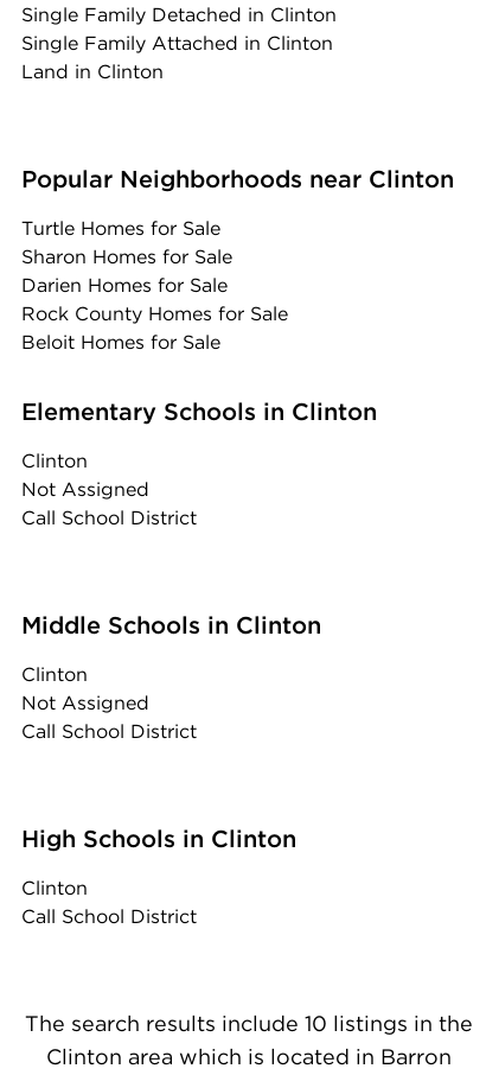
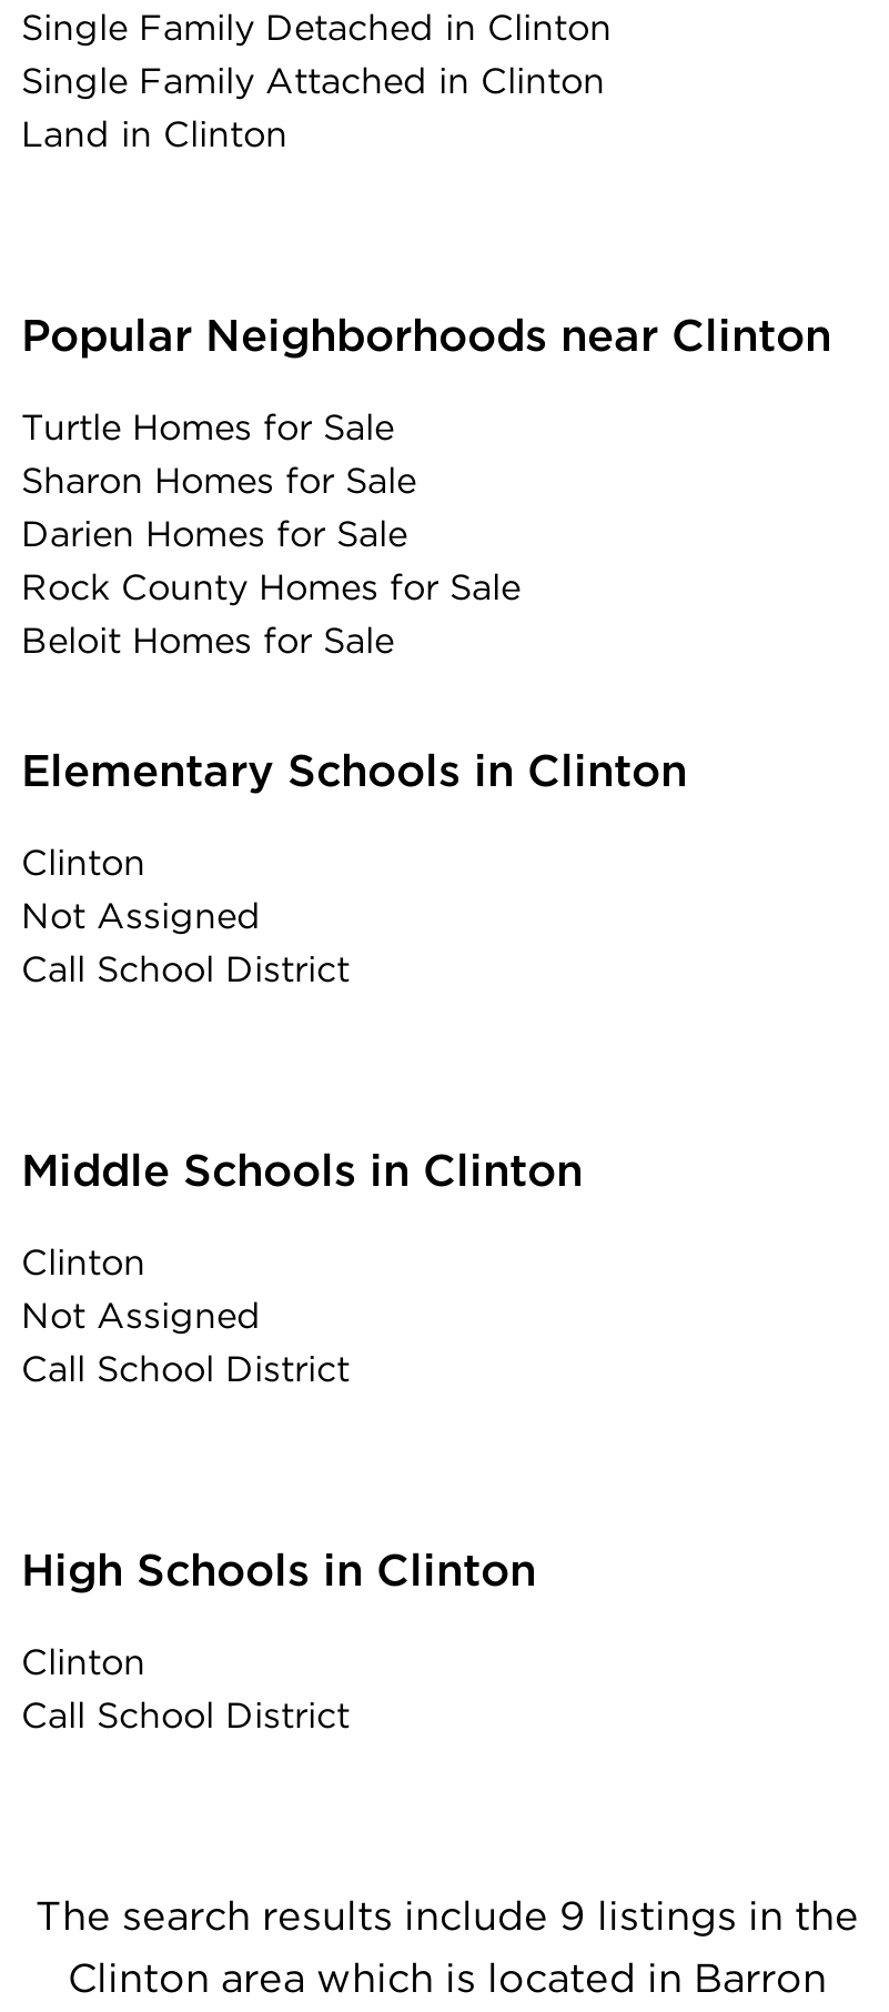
- The search results include 10 listings in the
+ The search results include 9 listings in the
